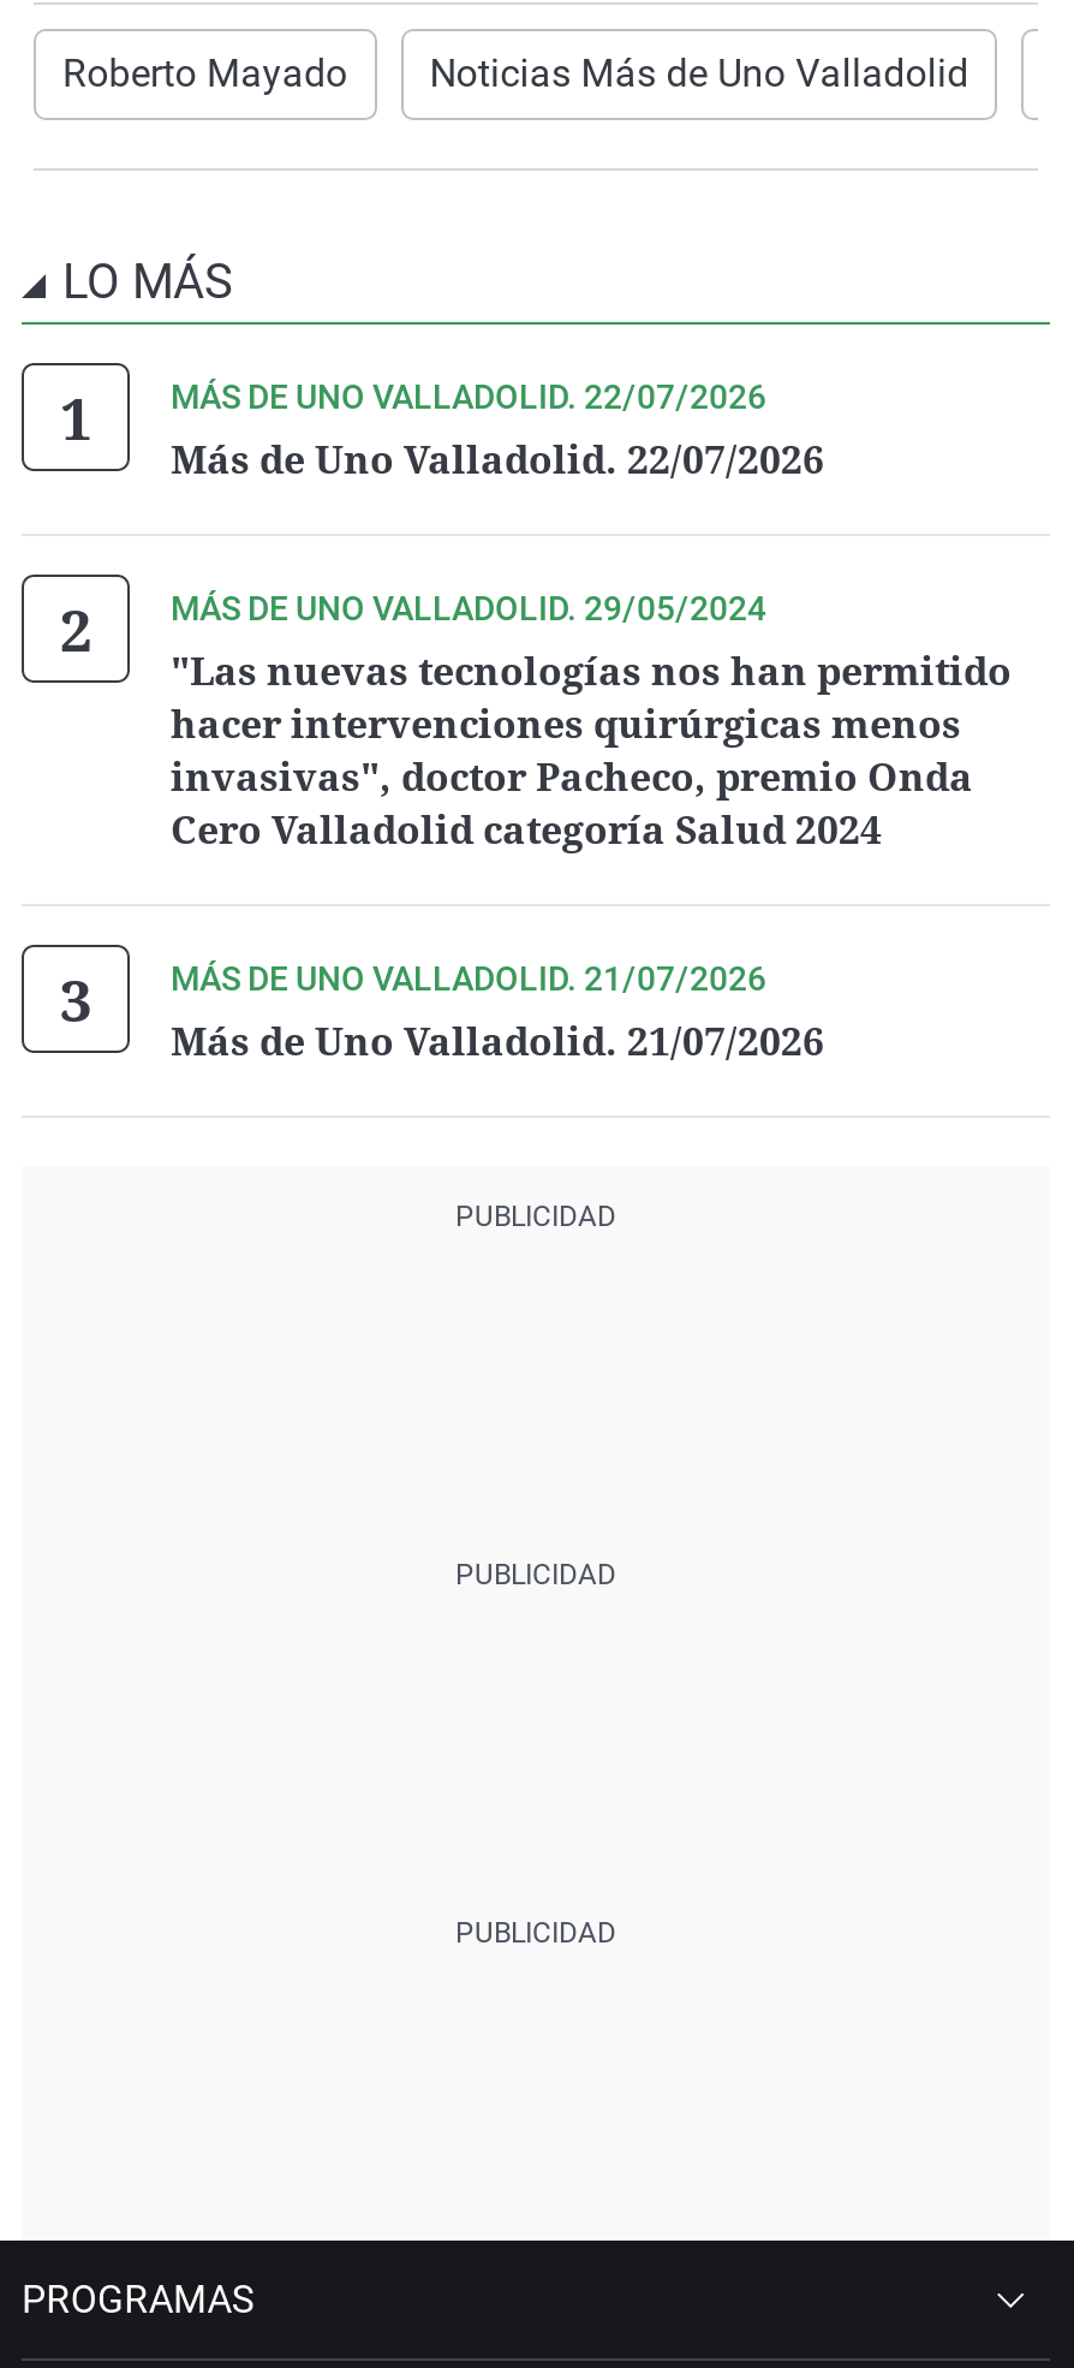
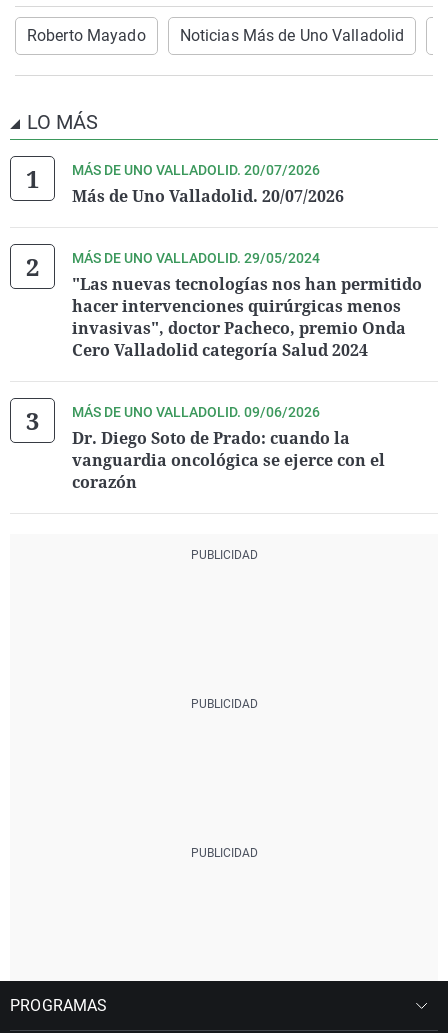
- MÁS DE UNO VALLADOLID. 22/07/2026
+ MÁS DE UNO VALLADOLID. 20/07/2026

- Más de Uno Valladolid. 22/07/2026
+ Más de Uno Valladolid. 20/07/2026

- MÁS DE UNO VALLADOLID. 21/07/2026
- Más de Uno Valladolid. 21/07/2026
+ MÁS DE UNO VALLADOLID. 09/06/2026
+ Dr. Diego Soto de Prado: cuando la
+ vanguardia oncológica se ejerce con el
+ corazón
